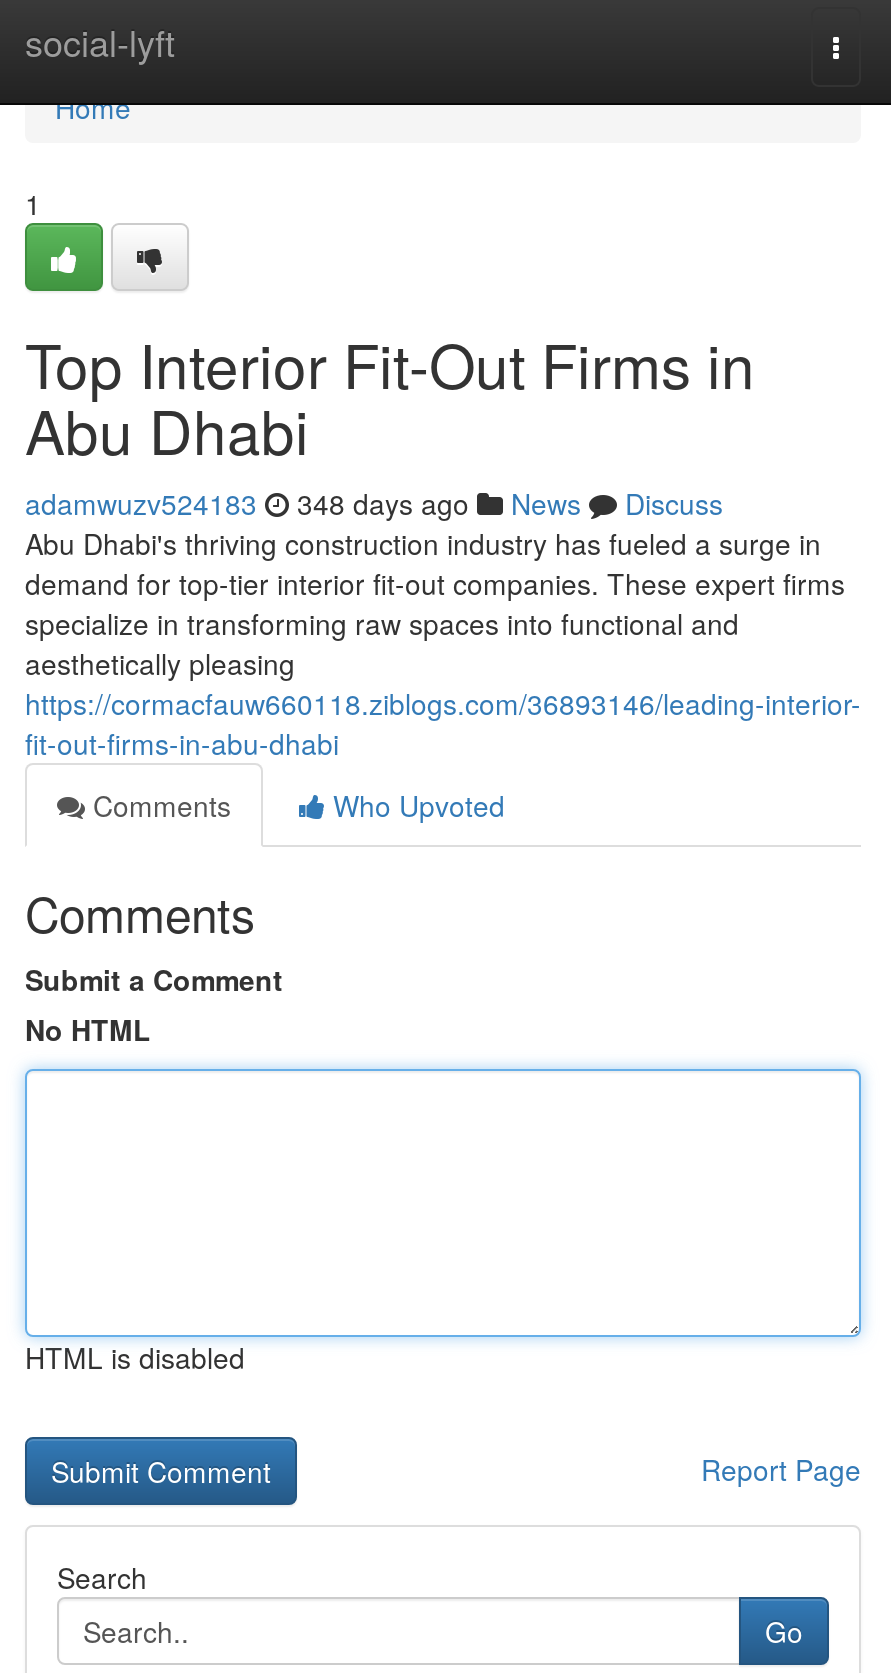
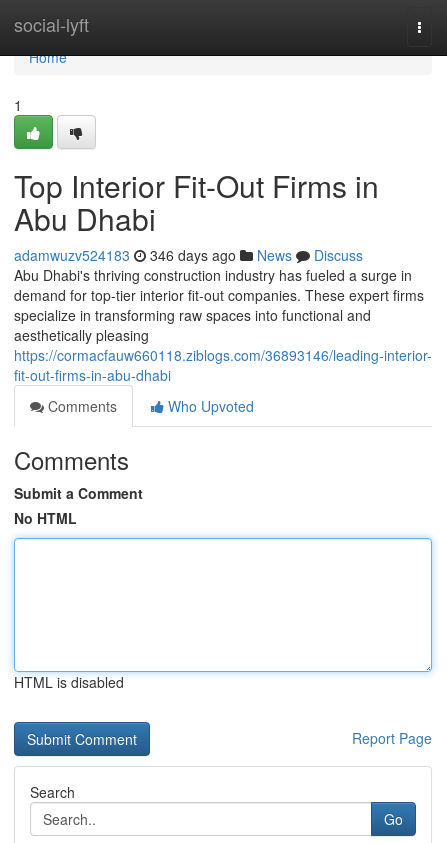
- adamwuzv524183 348 days ago News Discuss
+ adamwuzv524183 346 days ago News Discuss
